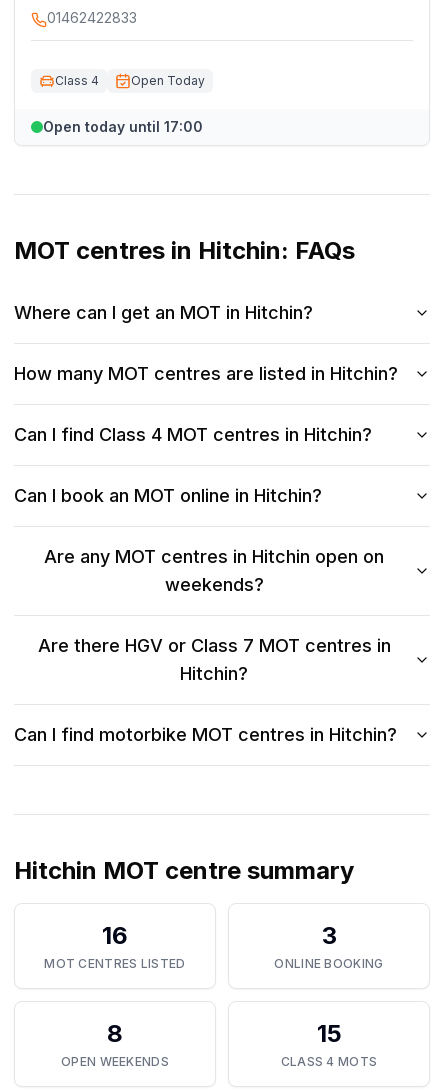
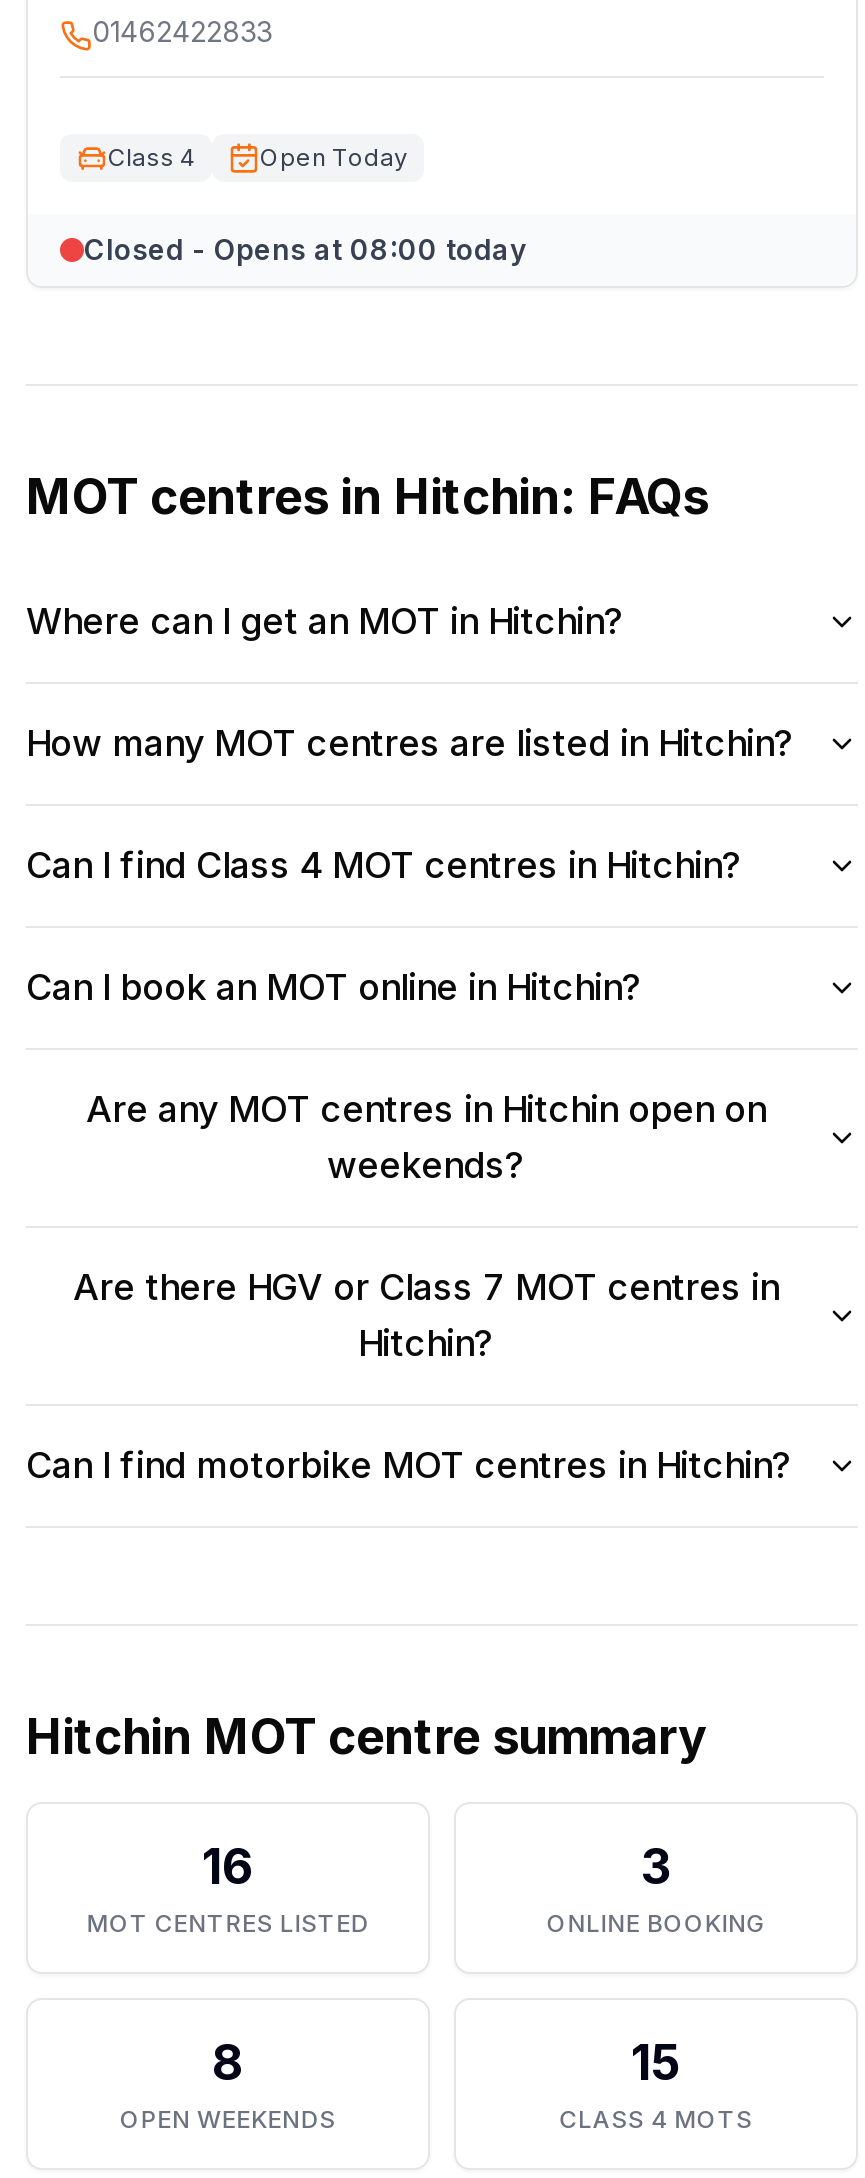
- Open today until 17:00
+ Closed - Opens at 08:00 today
